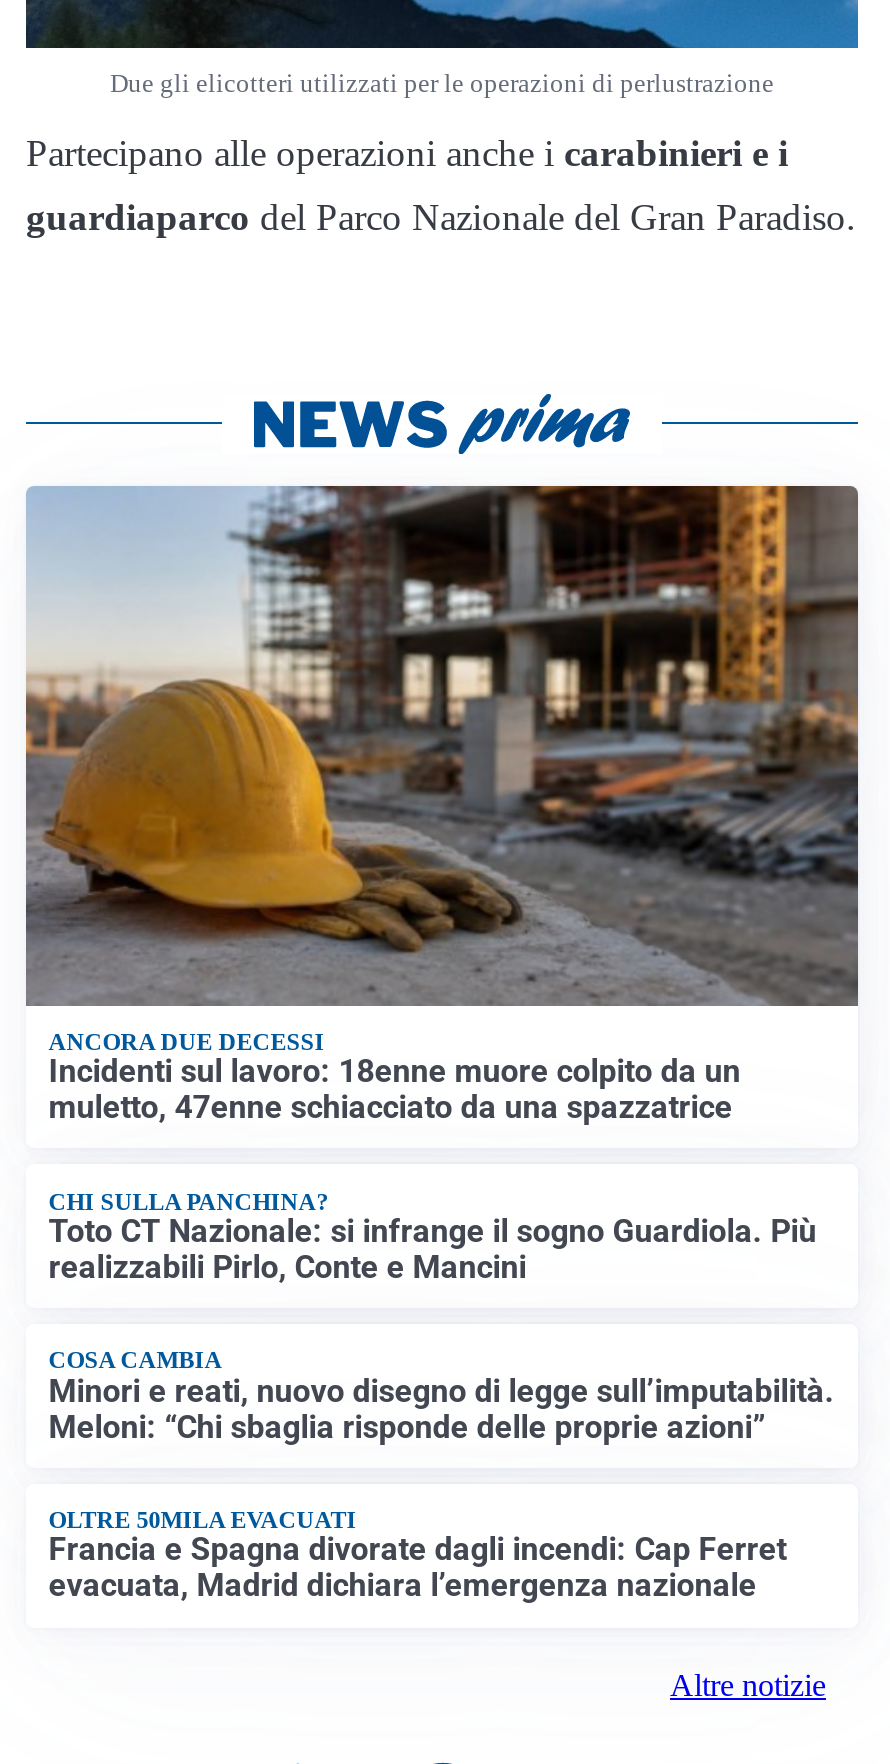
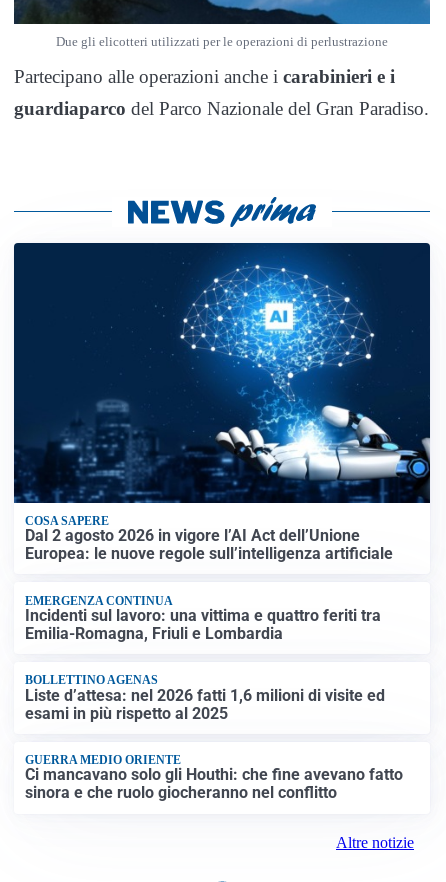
- [image]
- ANCORA DUE DECESSI
- Incidenti sul lavoro: 18enne muore colpito da un
- muletto, 47enne schiacciato da una spazzatrice
+ [image]
+ COSA SAPERE
+ Dal 2 agosto 2026 in vigore l’AI Act dell’Unione
+ Europea: le nuove regole sull’intelligenza artificiale

- CHI SULLA PANCHINA?
- Toto CT Nazionale: si infrange il sogno Guardiola. Più
- realizzabili Pirlo, Conte e Mancini
+ EMERGENZA CONTINUA
+ Incidenti sul lavoro: una vittima e quattro feriti tra
+ Emilia-Romagna, Friuli e Lombardia

- COSA CAMBIA
- Minori e reati, nuovo disegno di legge sull’imputabilità.
- Meloni: “Chi sbaglia risponde delle proprie azioni”
+ BOLLETTINO AGENAS
+ Liste d’attesa: nel 2026 fatti 1,6 milioni di visite ed
+ esami in più rispetto al 2025

- OLTRE 50MILA EVACUATI
- Francia e Spagna divorate dagli incendi: Cap Ferret
- evacuata, Madrid dichiara l’emergenza nazionale
+ GUERRA MEDIO ORIENTE
+ Ci mancavano solo gli Houthi: che fine avevano fatto
+ sinora e che ruolo giocheranno nel conflitto
